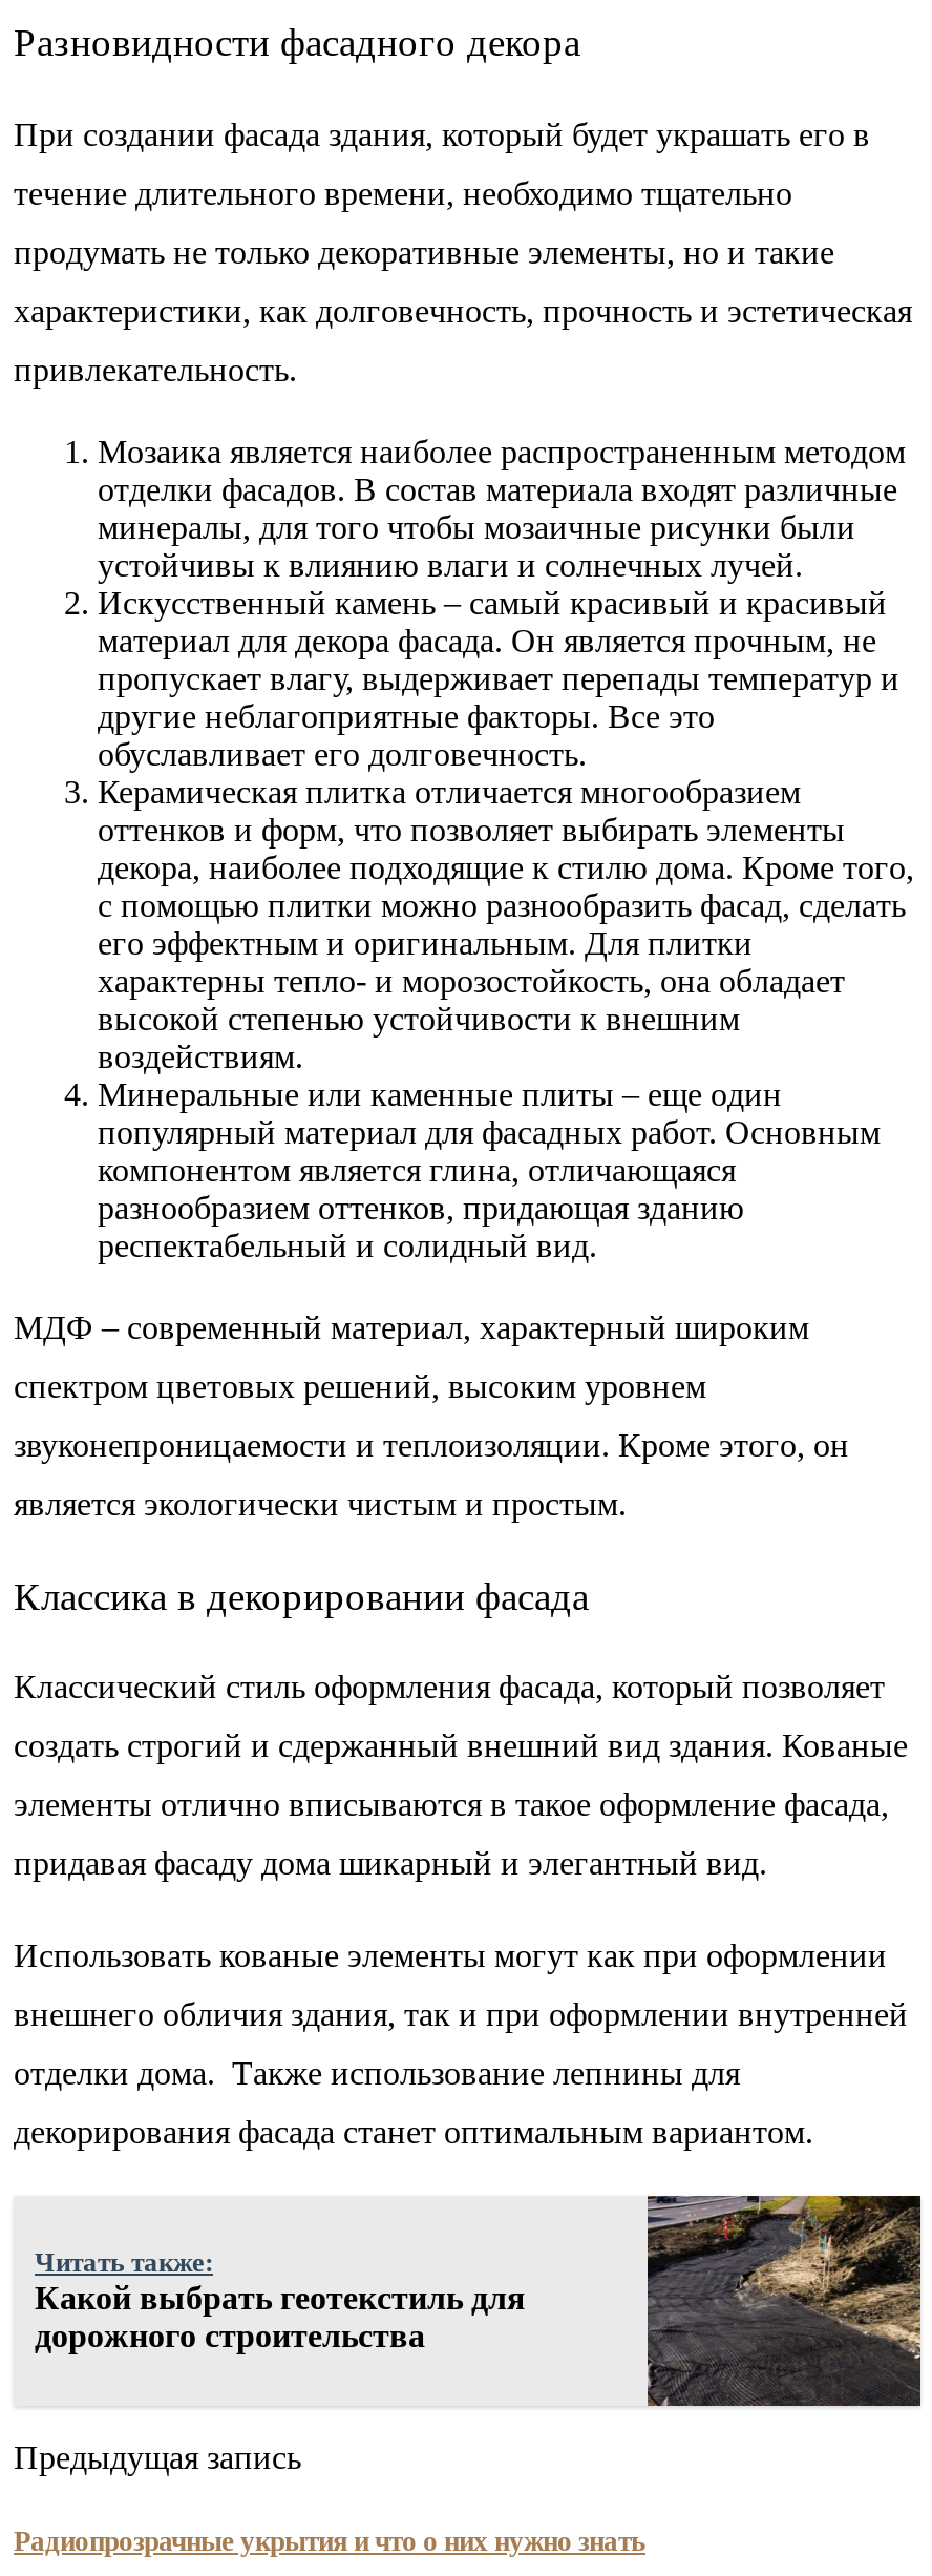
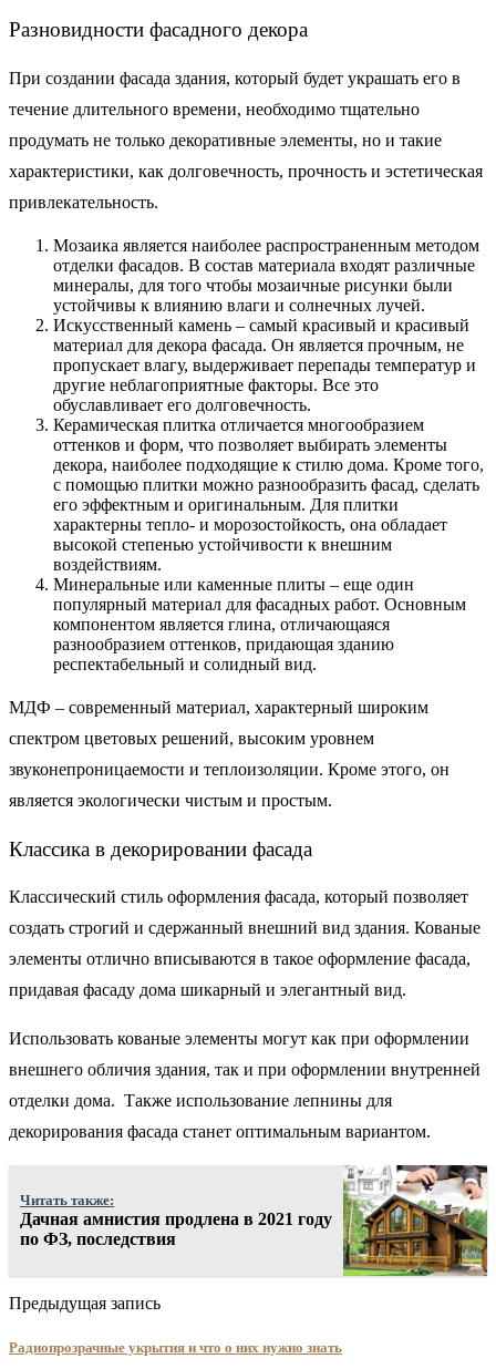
- [image]
+ [image]

- Какой выбрать геотекстиль для
- дорожного строительства
+ Дачная амнистия продлена в 2021 году
+ по ФЗ, последствия
